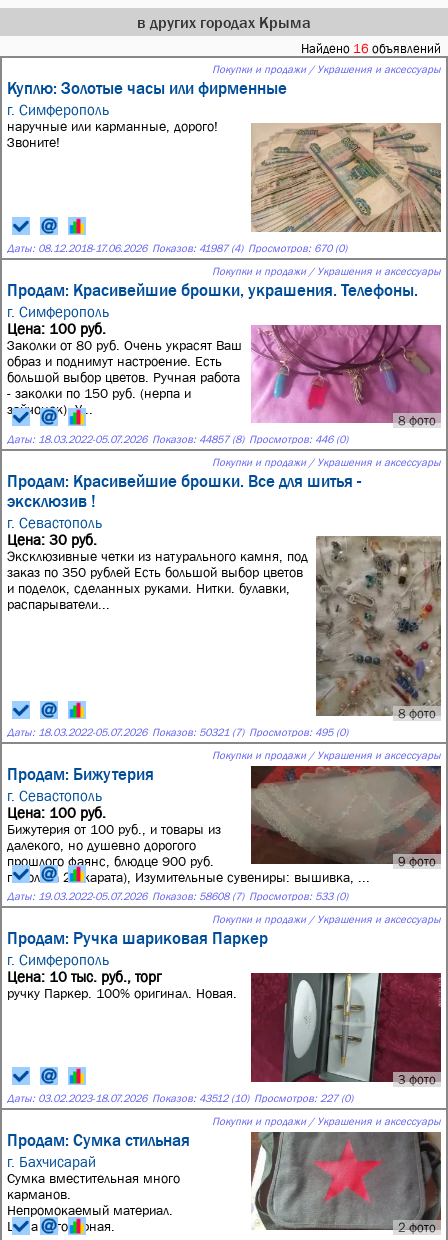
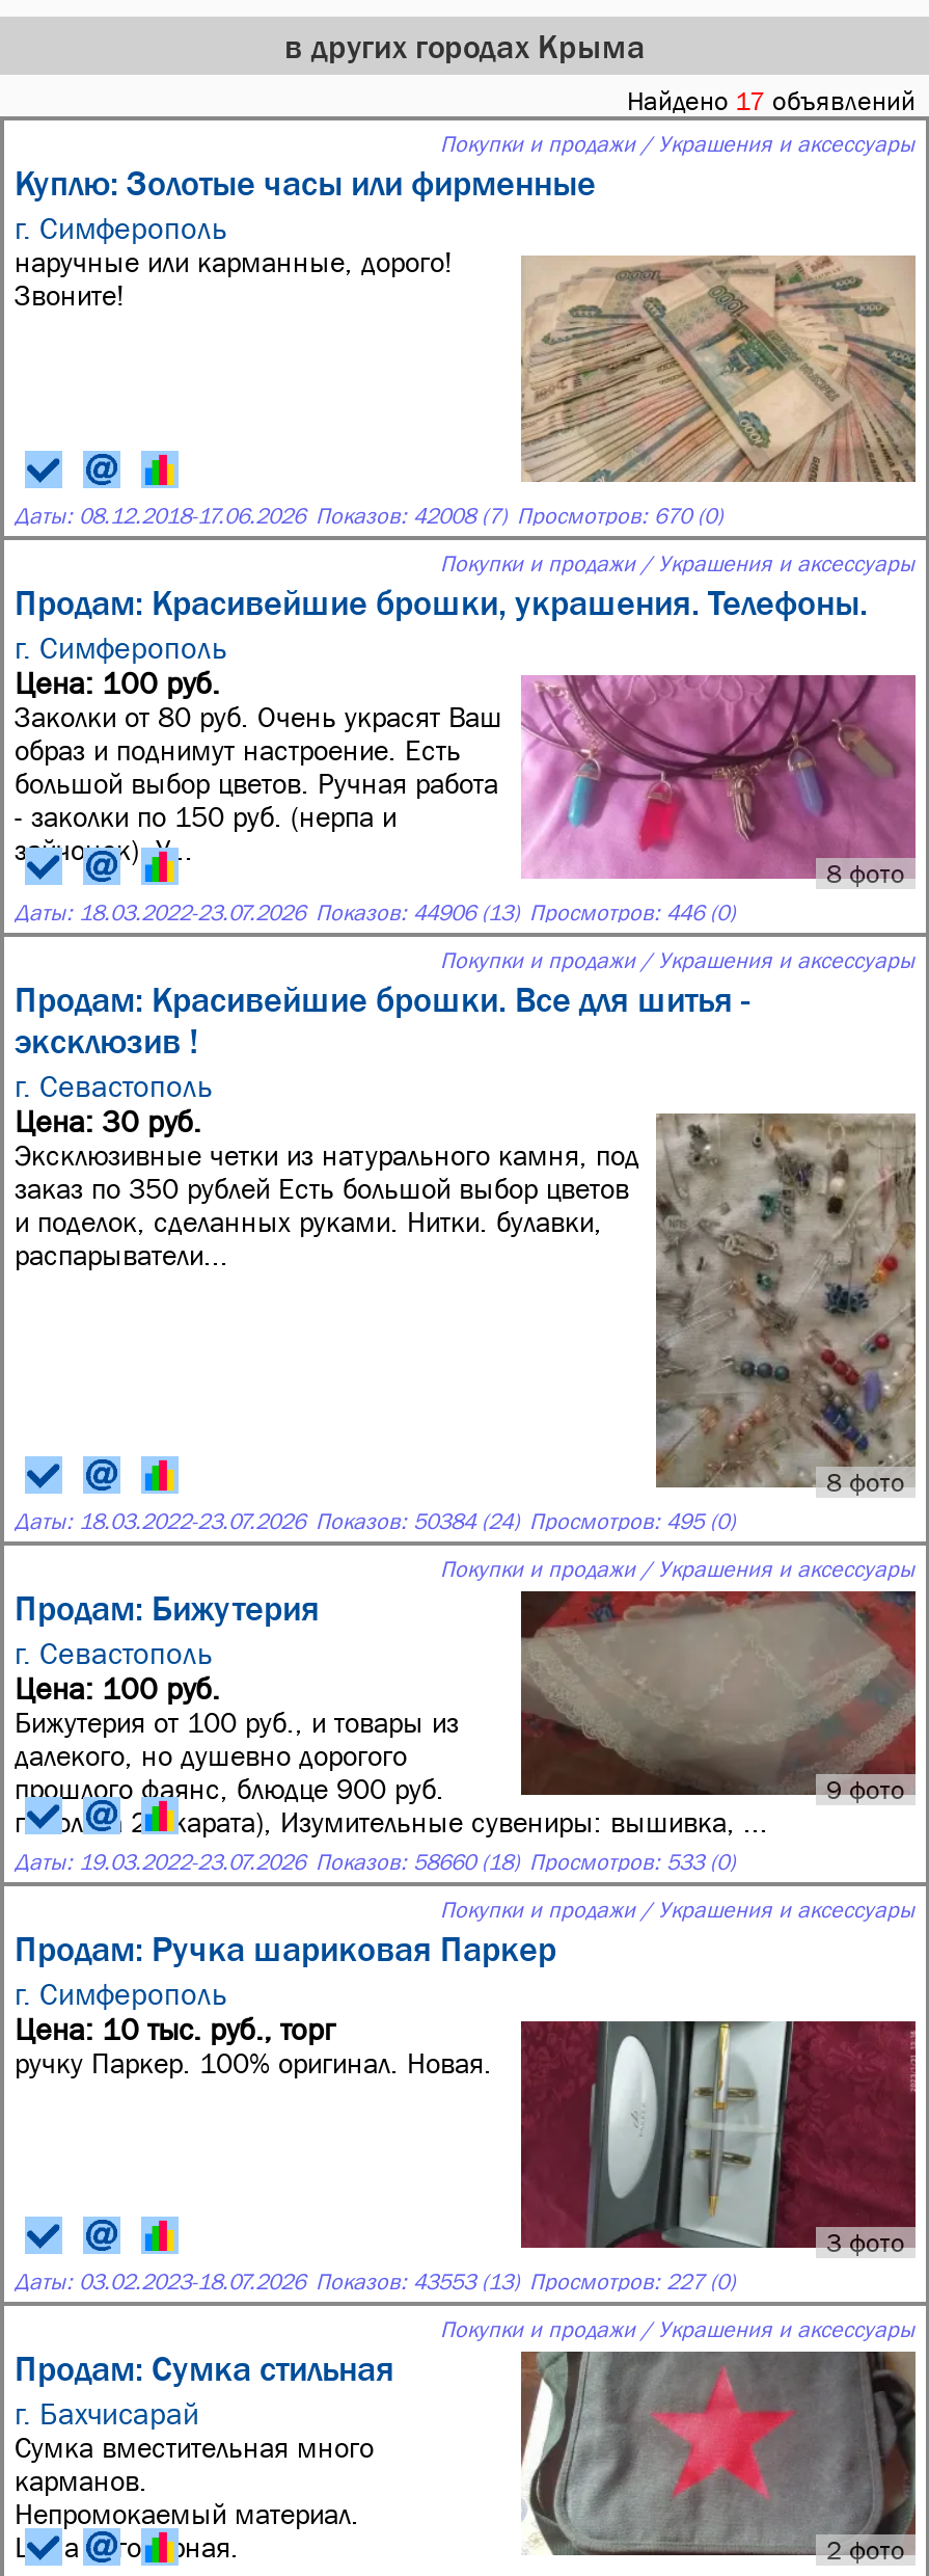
- Найдено 16 объявлений
+ Найдено 17 объявлений

- Даты: 08.12.2018-17.06.2026 Показов: 41987 (4) Просмотров: 670 (0)
+ Даты: 08.12.2018-17.06.2026 Показов: 42008 (7) Просмотров: 670 (0)

- Даты: 18.03.2022-05.07.2026 Показов: 44857 (8) Просмотров: 446 (0)
+ Даты: 18.03.2022-23.07.2026 Показов: 44906 (13) Просмотров: 446 (0)

- Даты: 18.03.2022-05.07.2026 Показов: 50321 (7) Просмотров: 495 (0)
+ Даты: 18.03.2022-23.07.2026 Показов: 50384 (24) Просмотров: 495 (0)

- Даты: 19.03.2022-05.07.2026 Показов: 58608 (7) Просмотров: 533 (0)
+ Даты: 19.03.2022-23.07.2026 Показов: 58660 (18) Просмотров: 533 (0)

- Даты: 03.02.2023-18.07.2026 Показов: 43512 (10) Просмотров: 227 (0)
+ Даты: 03.02.2023-18.07.2026 Показов: 43553 (13) Просмотров: 227 (0)
